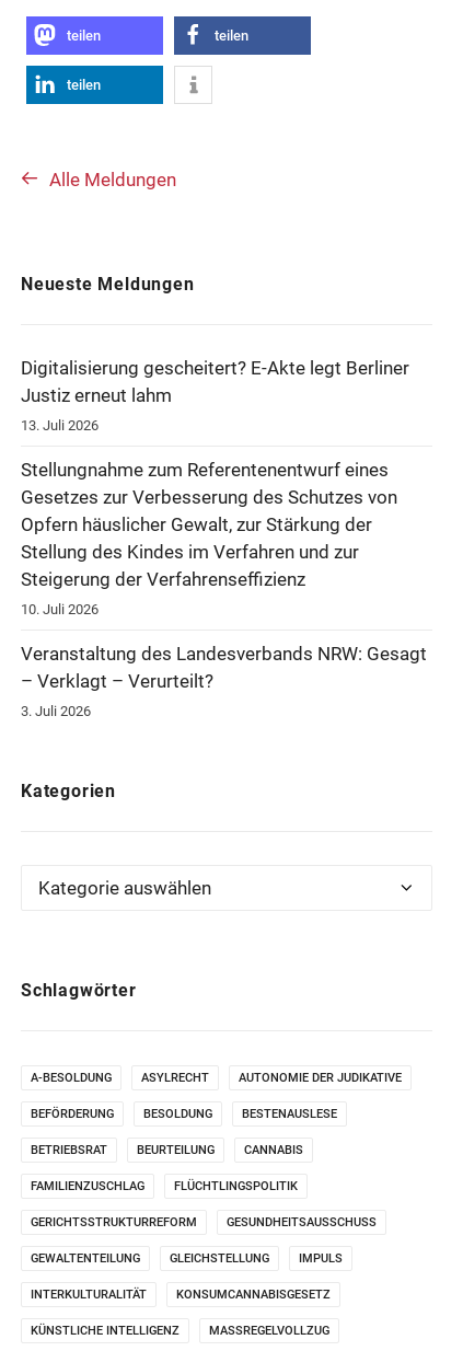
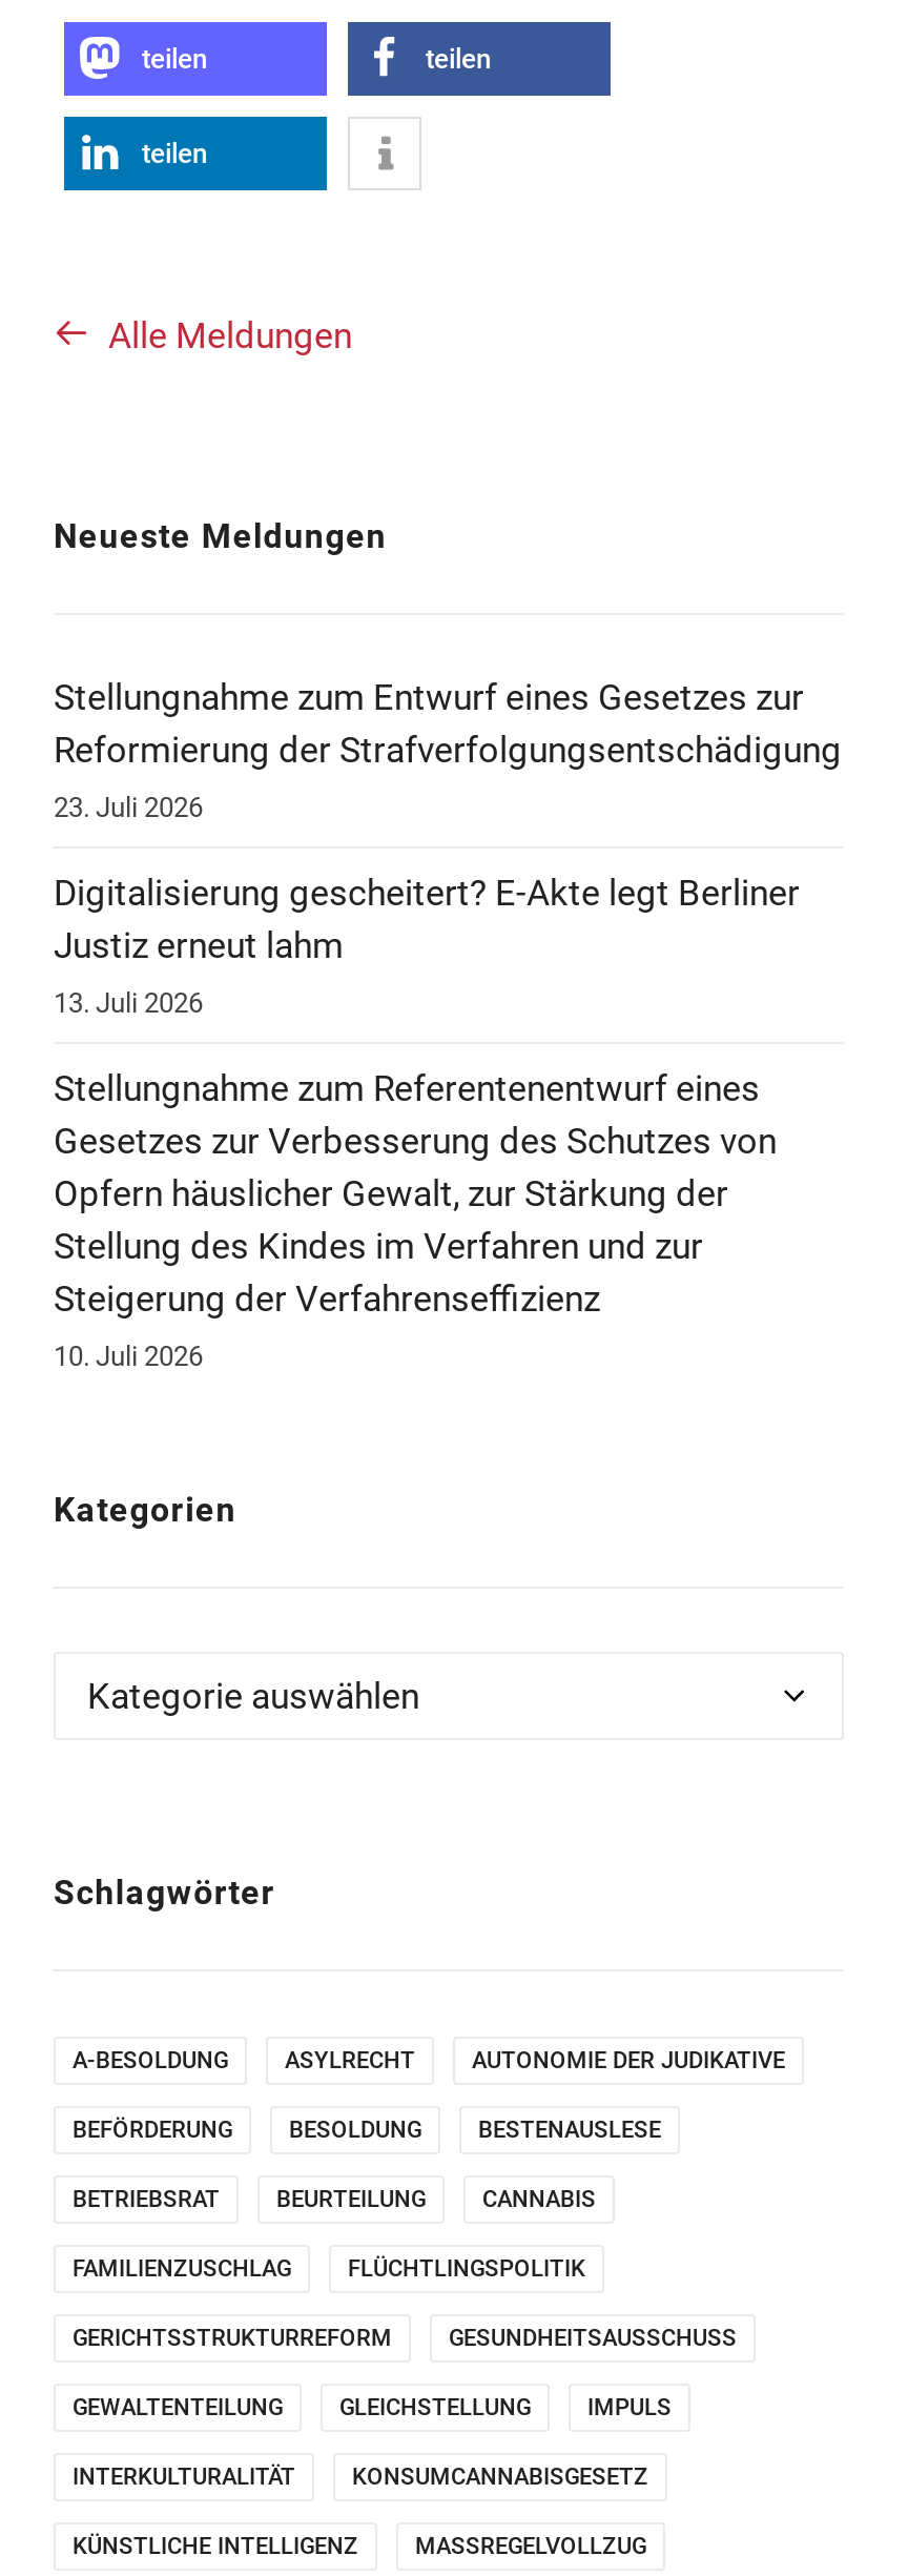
+ Stellungnahme zum Entwurf eines Gesetzes zur
+ Reformierung der Strafverfolgungsentschädigung
+ 23. Juli 2026

moved down: Digitalisierung gescheitert? E-Akte legt Berliner | Justiz erneut lahm | 13. Juli 2026 | ... | Steigerung der Verfahrenseffizienz | 10. Juli 2026

- Veranstaltung des Landesverbands NRW: Gesagt
- – Verklagt – Verurteilt?
- 3. Juli 2026
